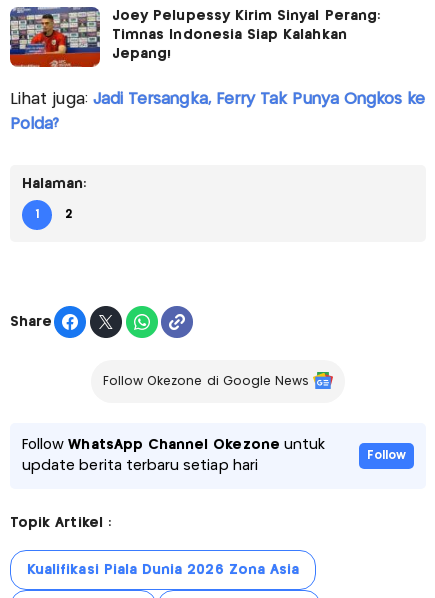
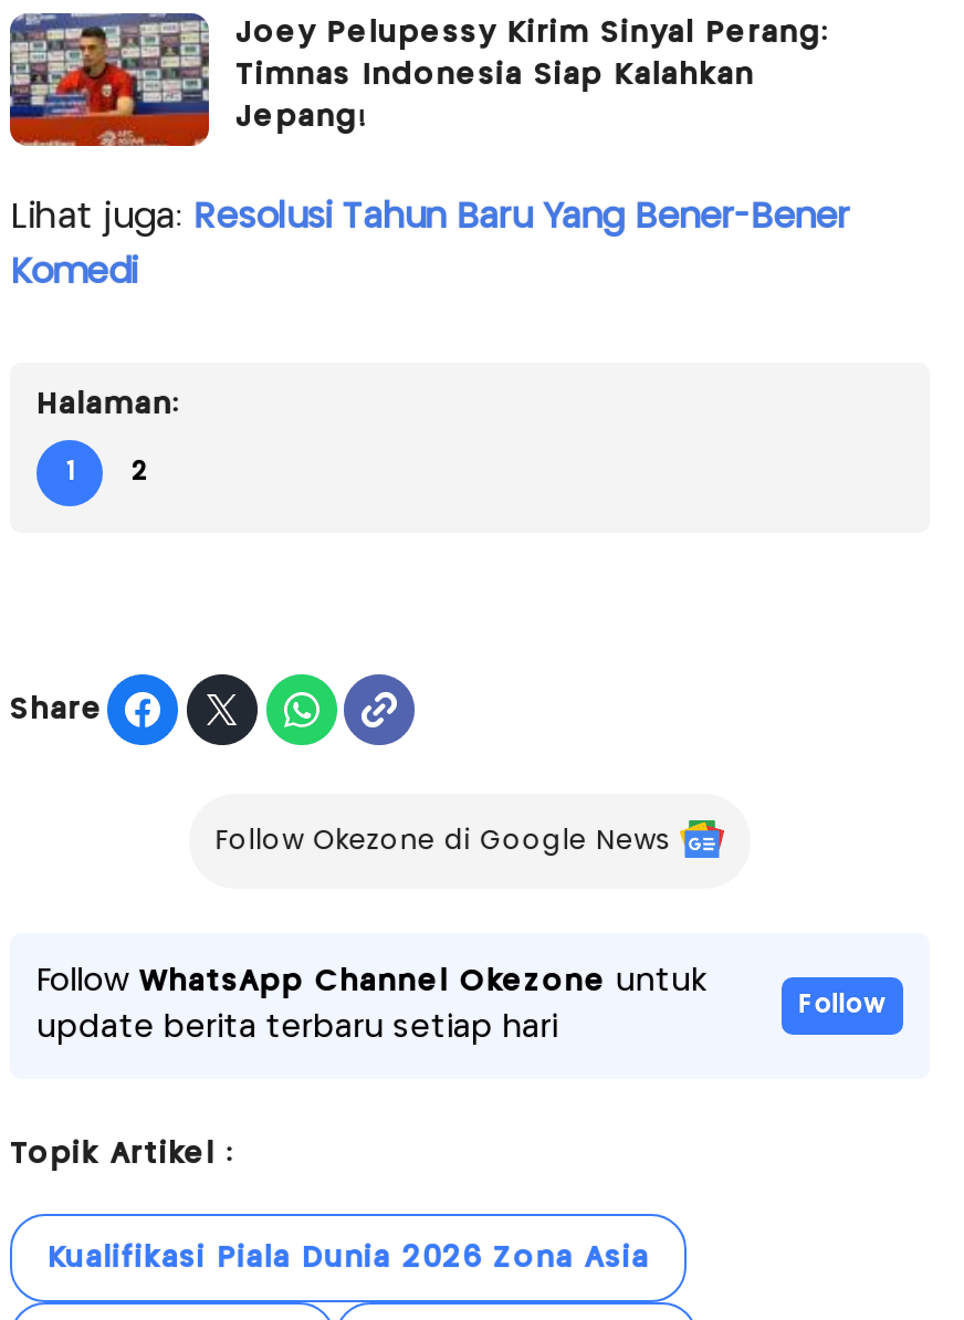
- Lihat juga: Jadi Tersangka, Ferry Tak Punya Ongkos ke
+ Lihat juga: Resolusi Tahun Baru Yang Bener-Bener

- Polda?
+ Komedi
